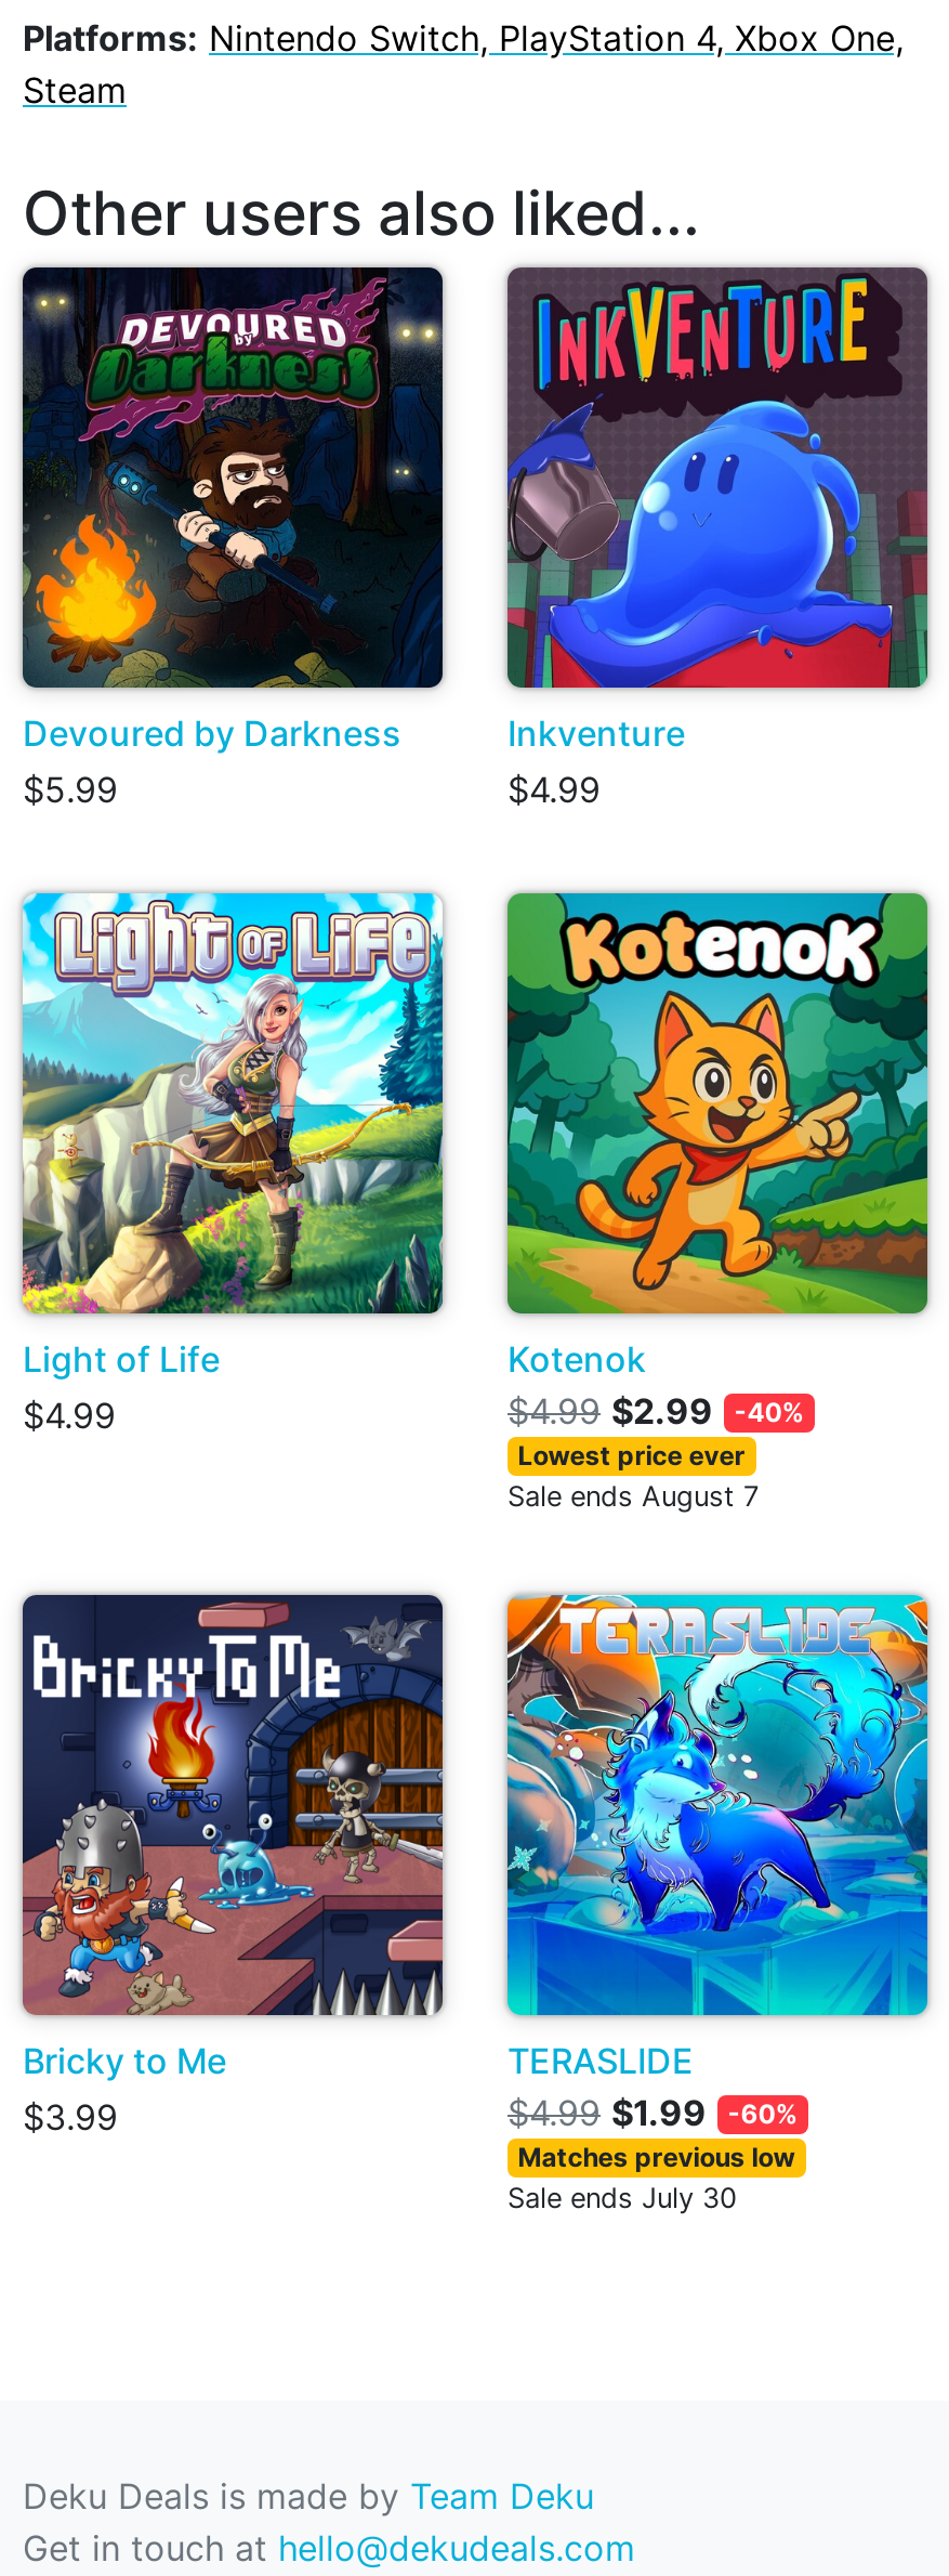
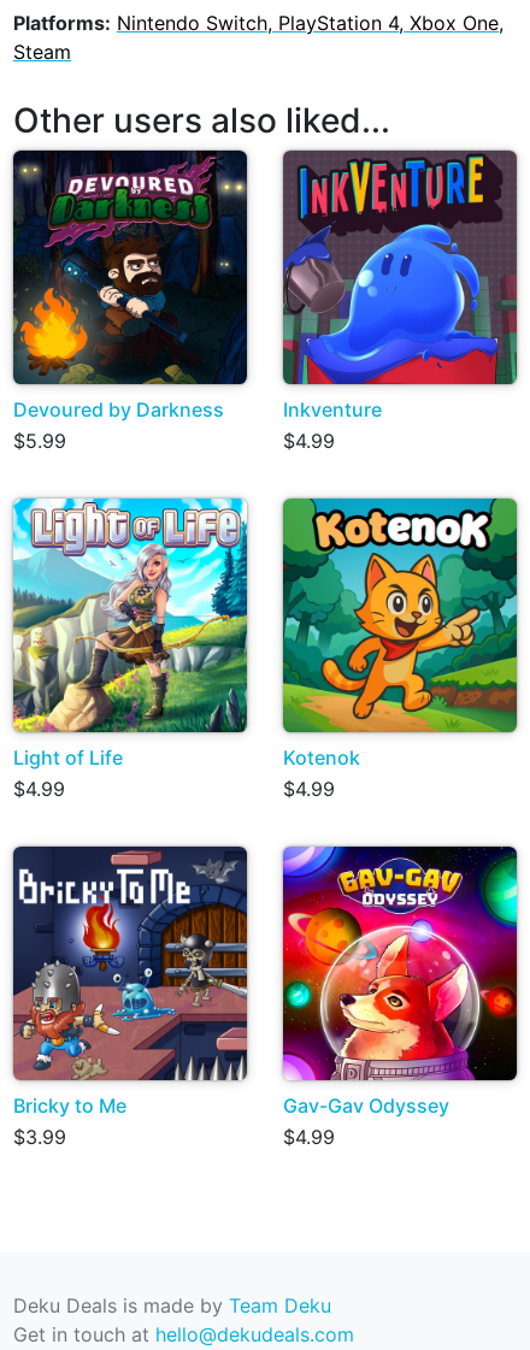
- $4.99 $2.99
- -40%
- Lowest price ever
- Sale ends August 7
+ $4.99

- [image]
- TERASLIDE
- $4.99 $1.99
- -60%
- Matches previous low
- Sale ends July 30
+ [image]
+ Gav-Gav Odyssey
+ $4.99
